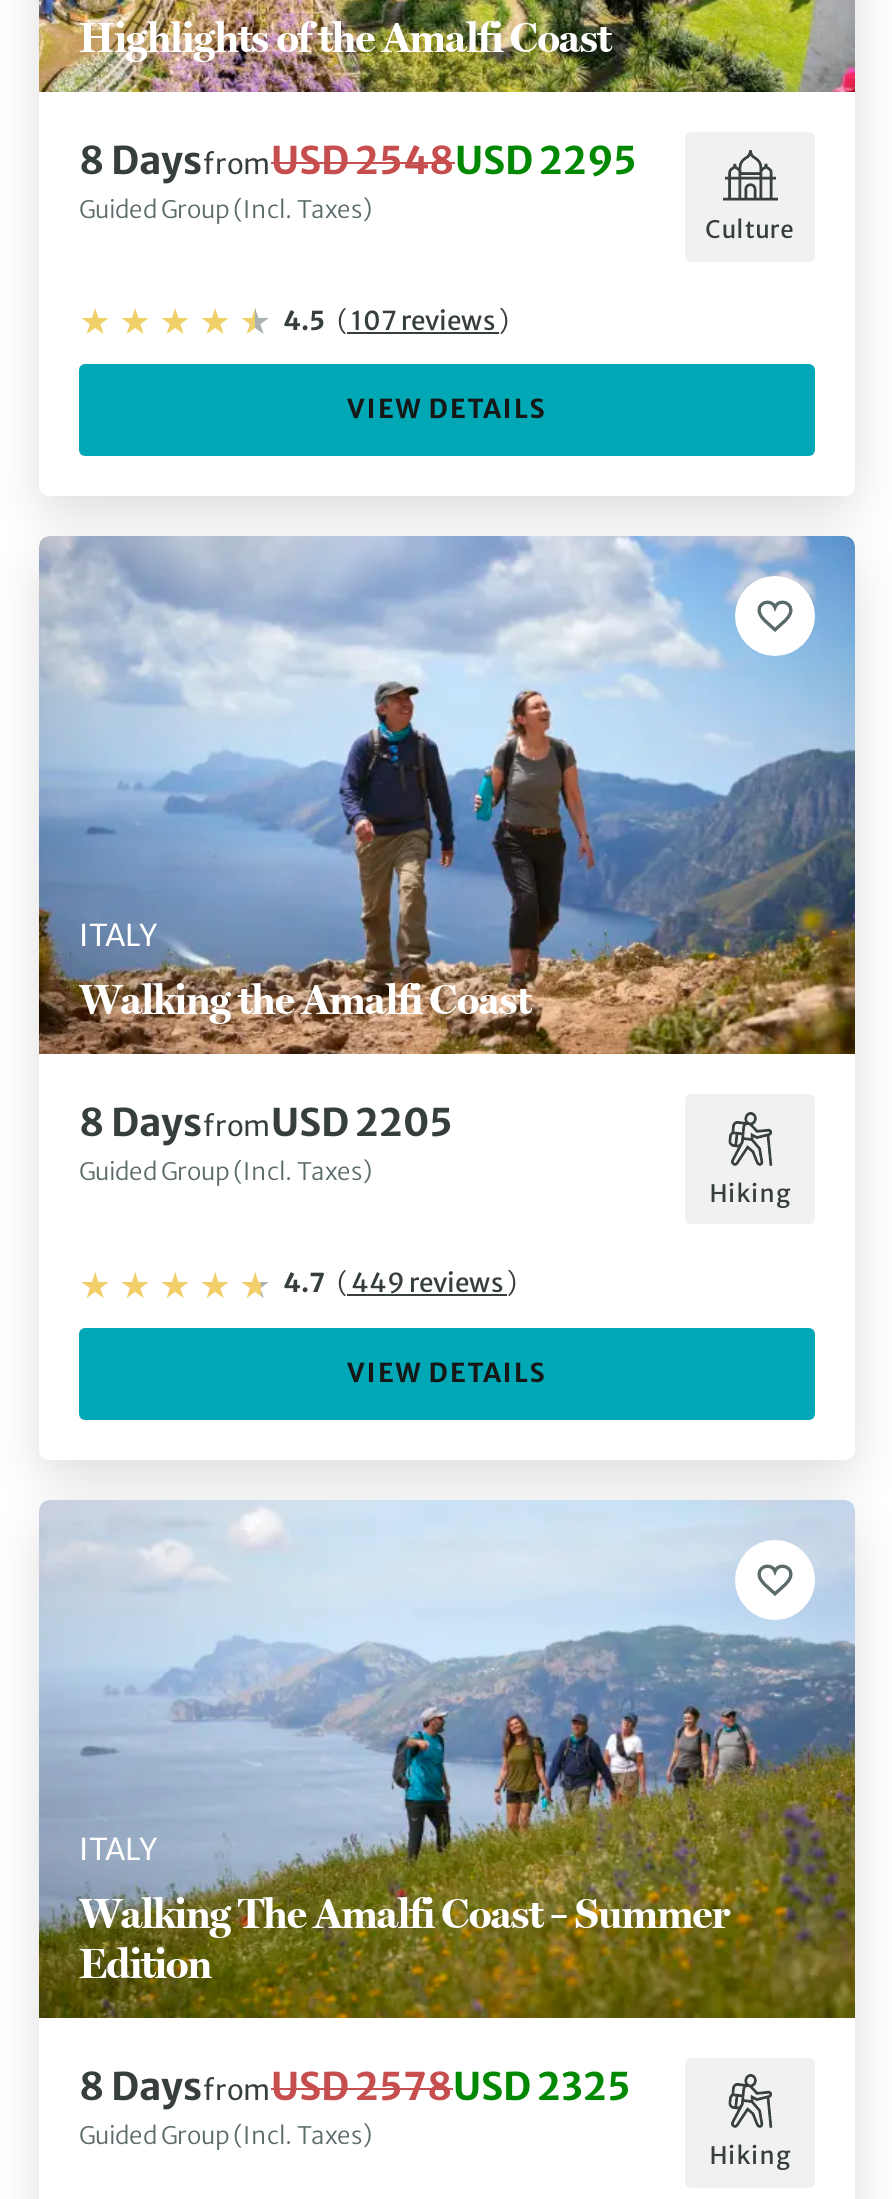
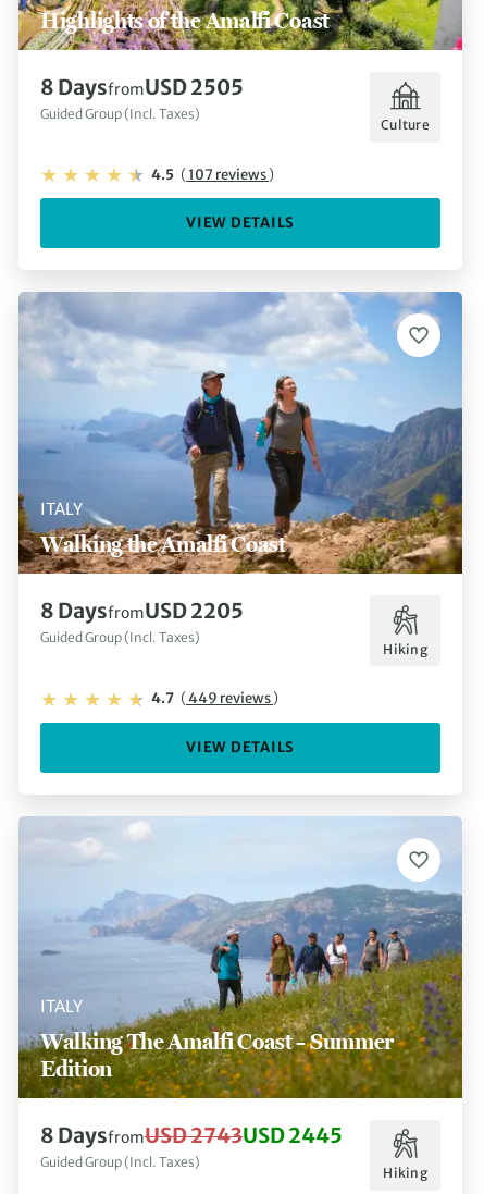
- 8 DaysfromUSD 2548USD 2295
+ 8 DaysfromUSD 2505

- 8 DaysfromUSD 2578USD 2325
+ 8 DaysfromUSD 2743USD 2445
